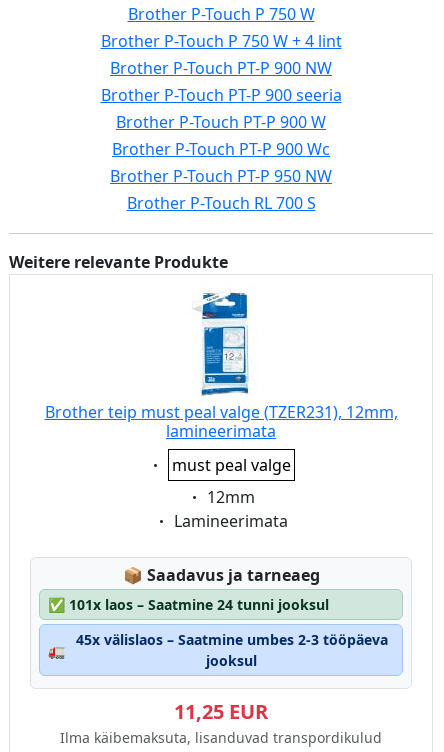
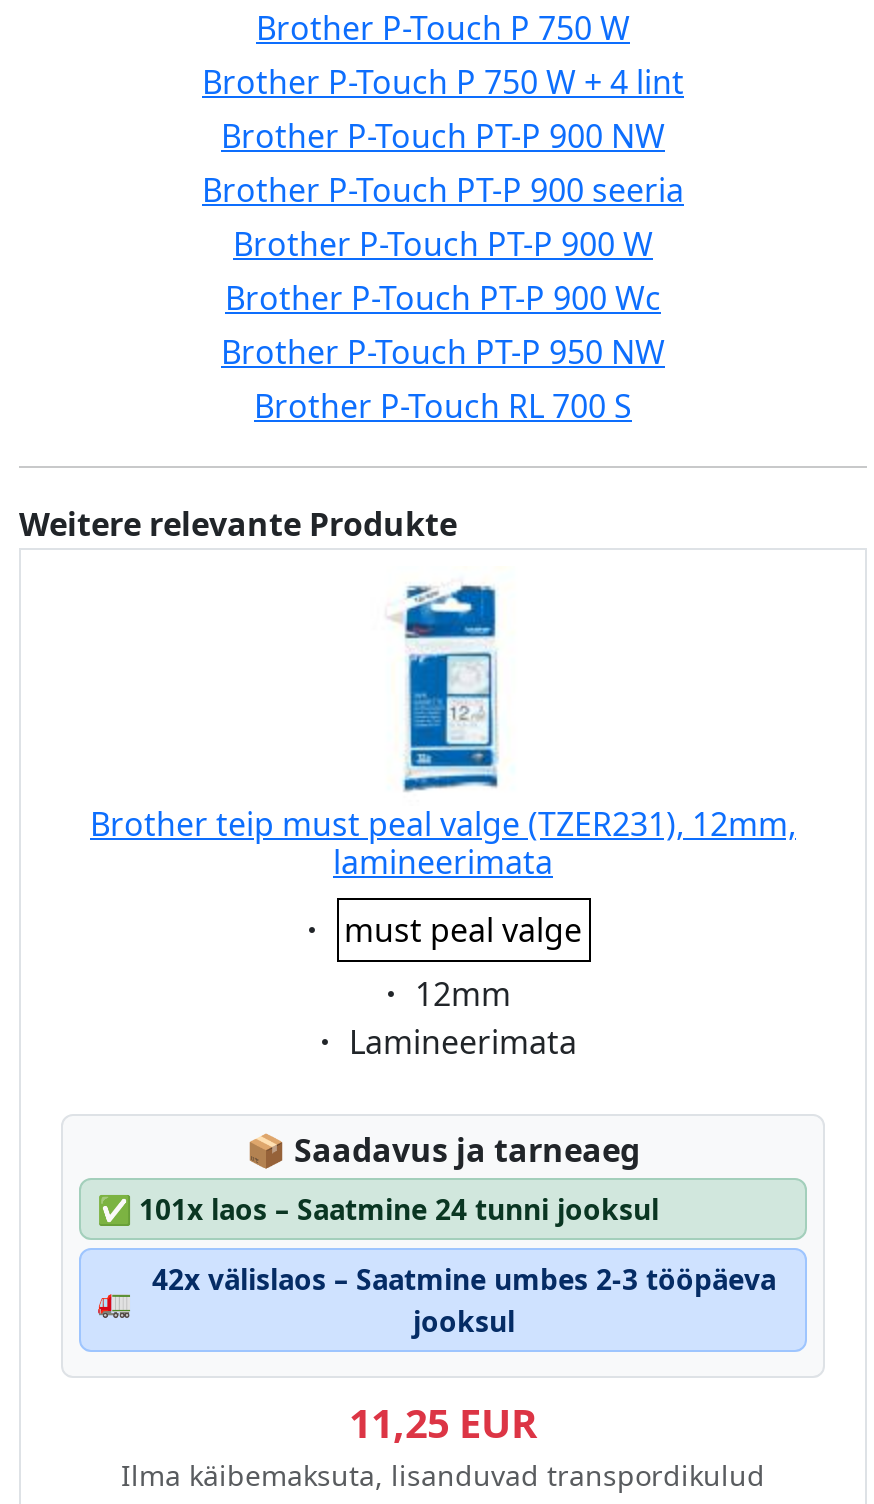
- 45x välislaos – Saatmine umbes 2-3 tööpäeva
+ 42x välislaos – Saatmine umbes 2-3 tööpäeva
